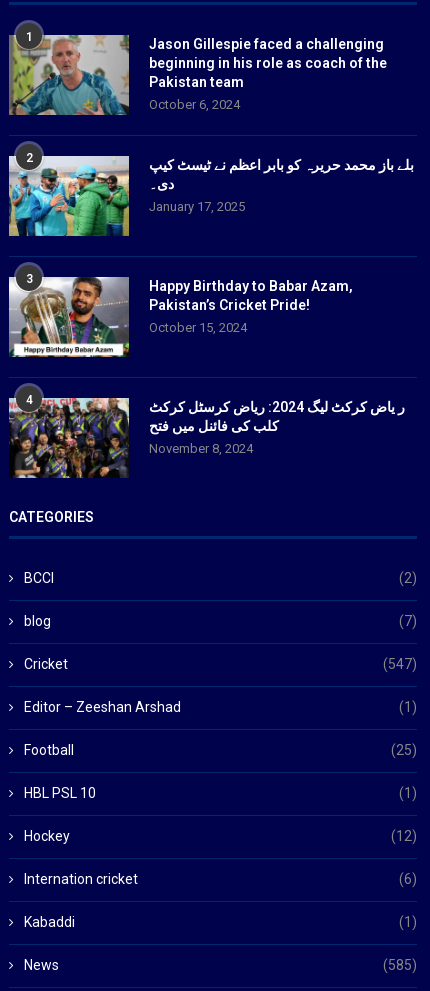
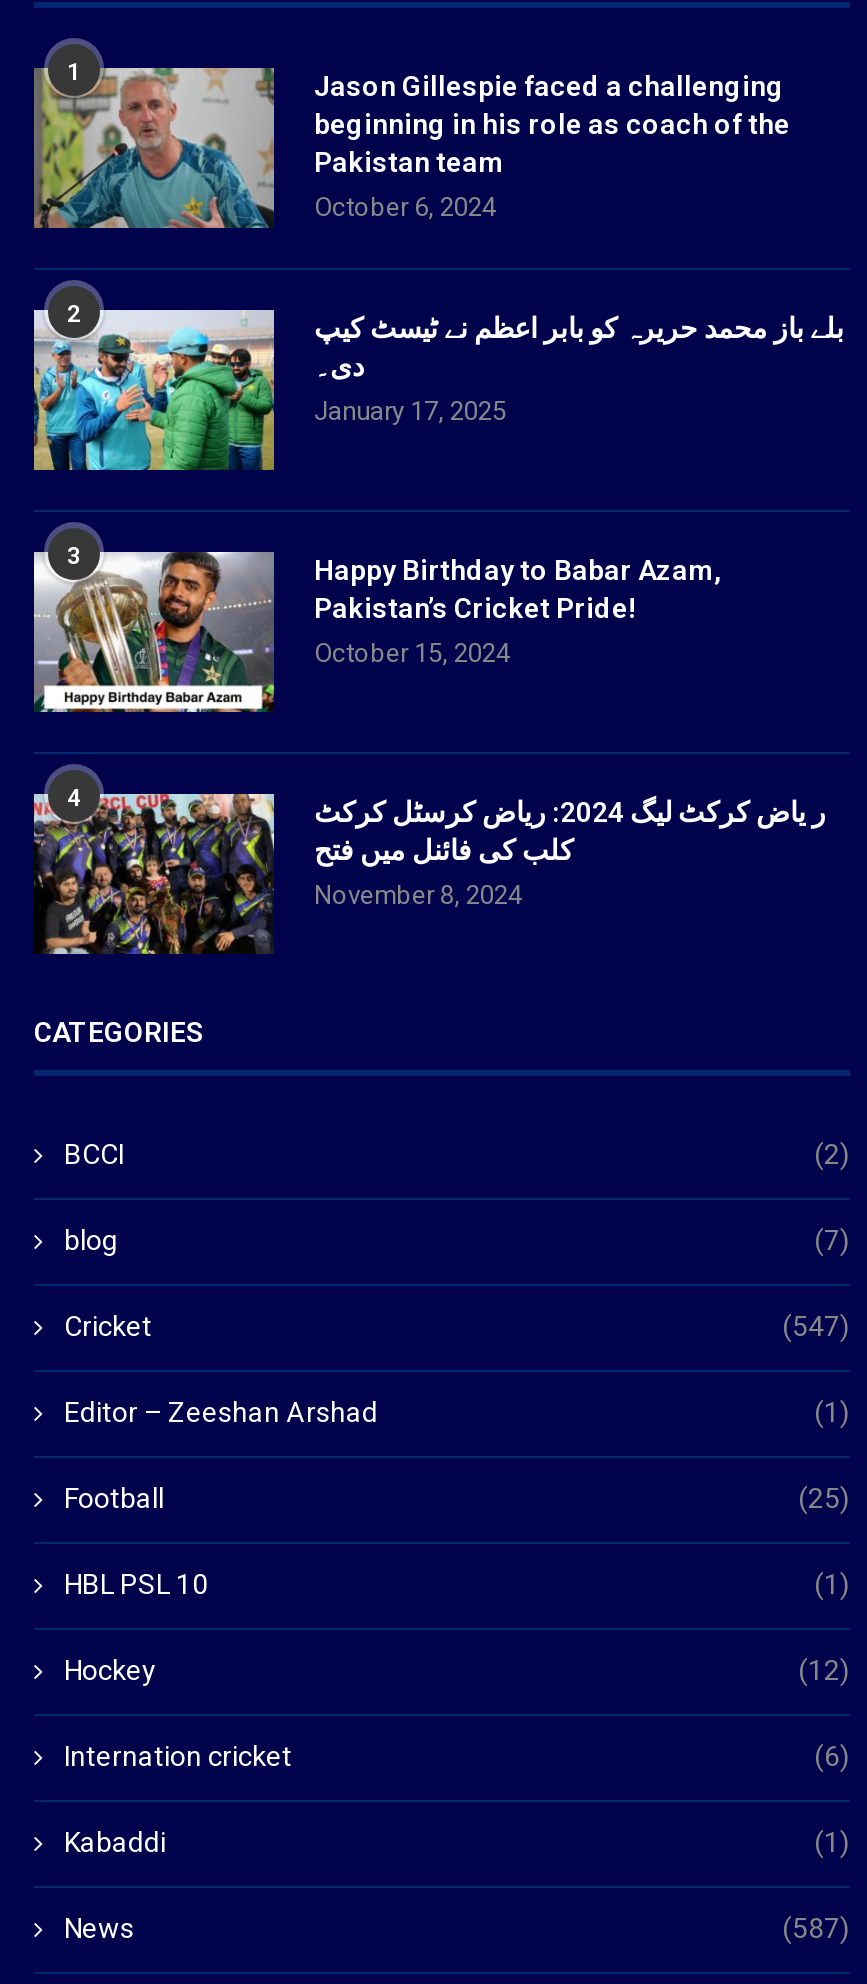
- (585)
+ (587)
